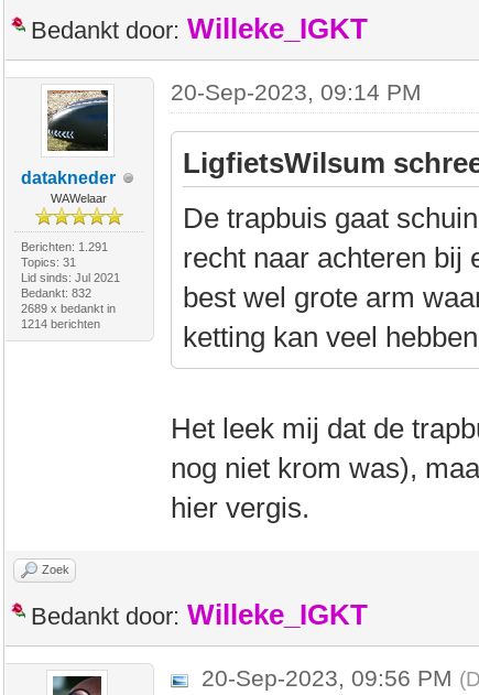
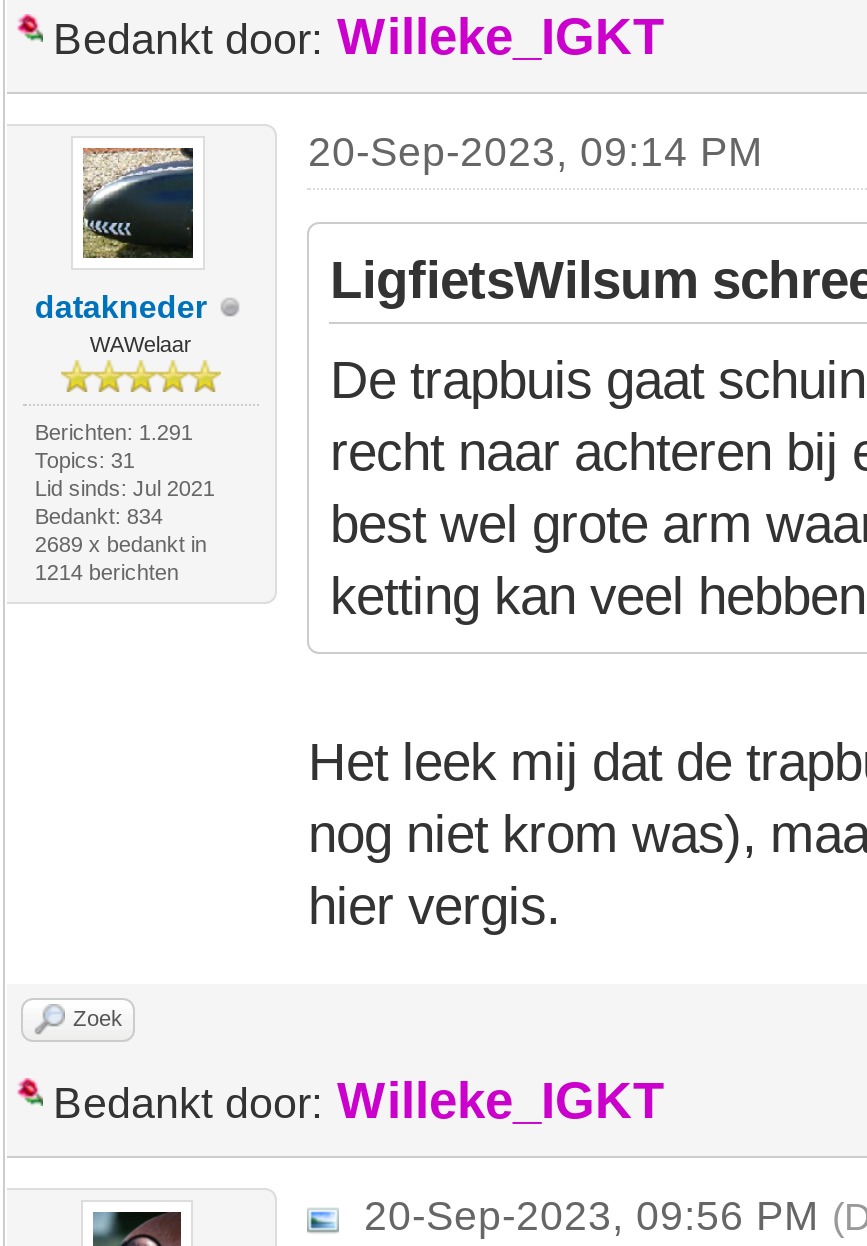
- Bedankt: 832
+ Bedankt: 834
